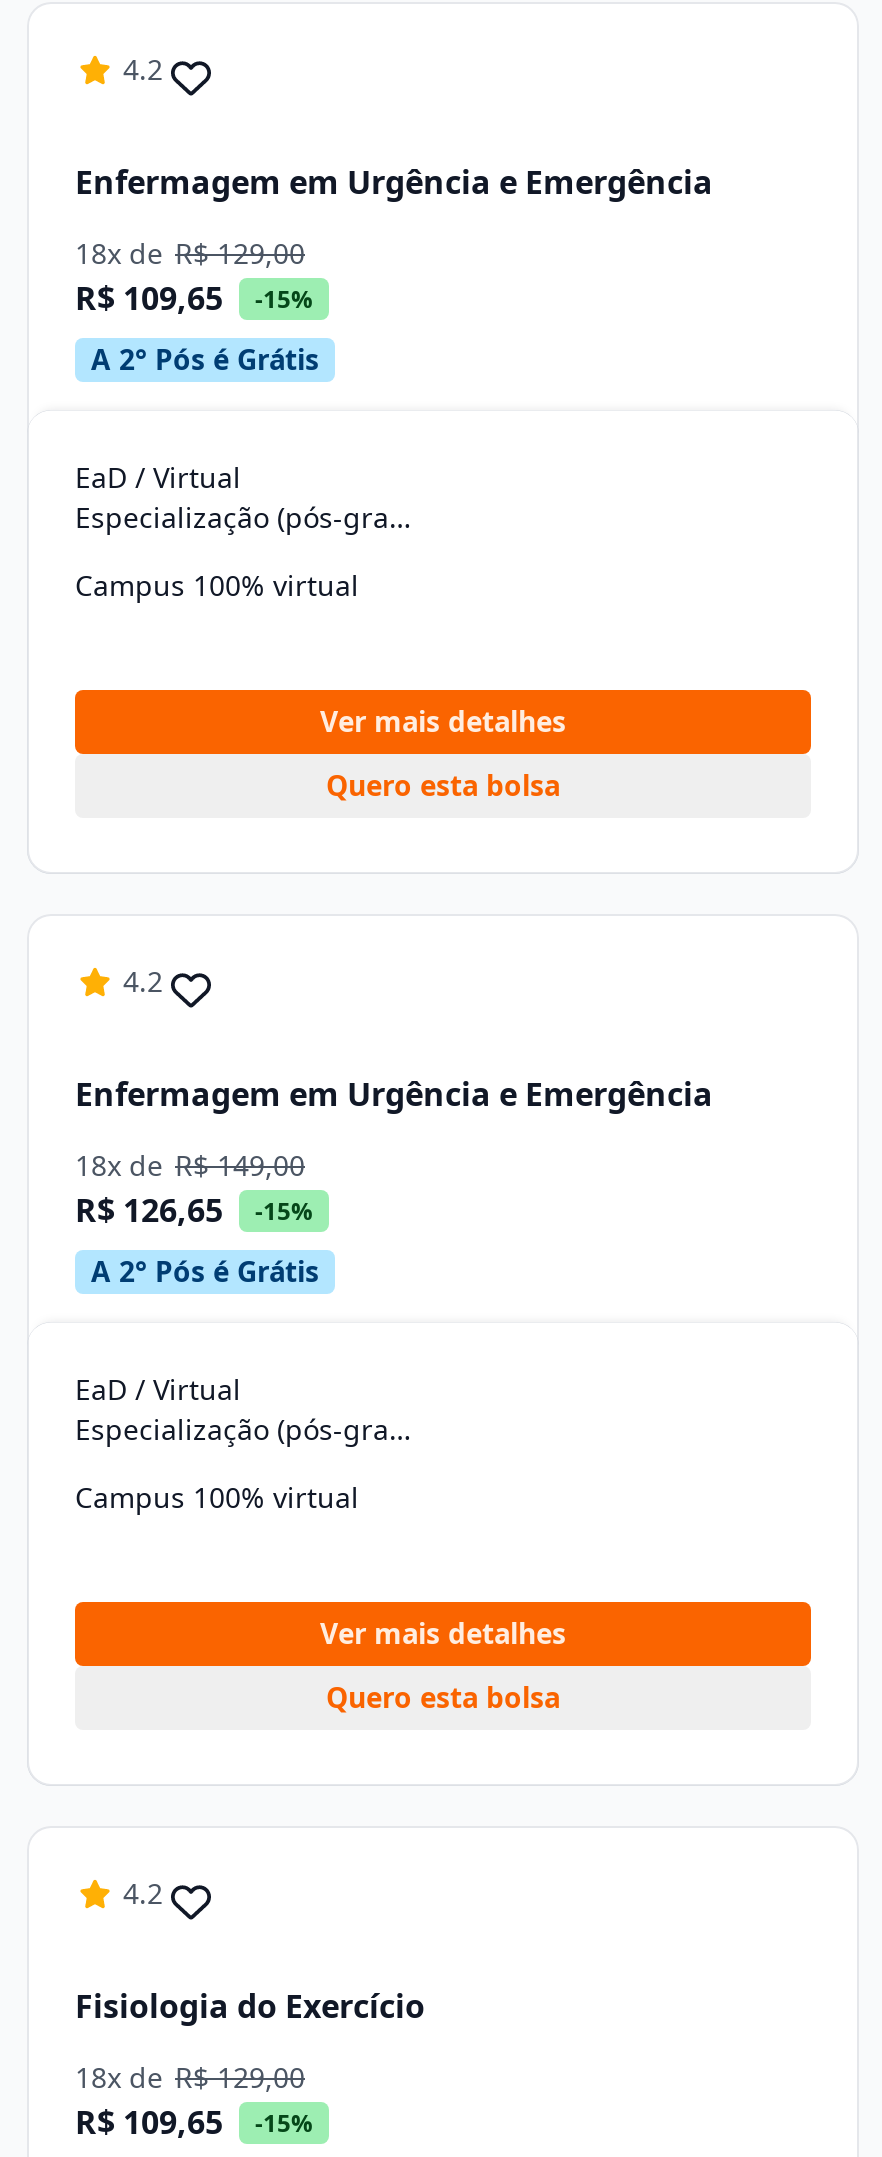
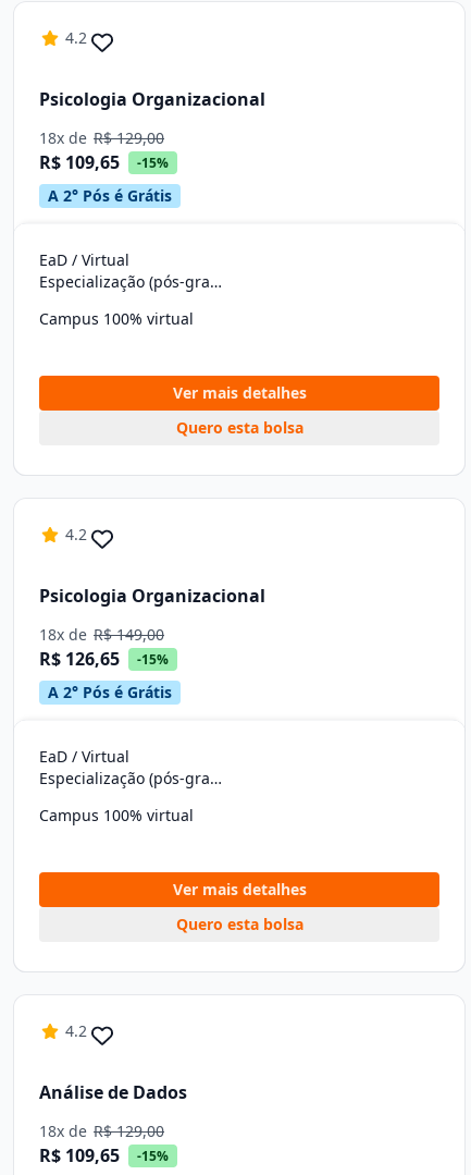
- Enfermagem em Urgência e Emergência
+ Psicologia Organizacional

- Enfermagem em Urgência e Emergência
+ Psicologia Organizacional

- Fisiologia do Exercício
+ Análise de Dados
